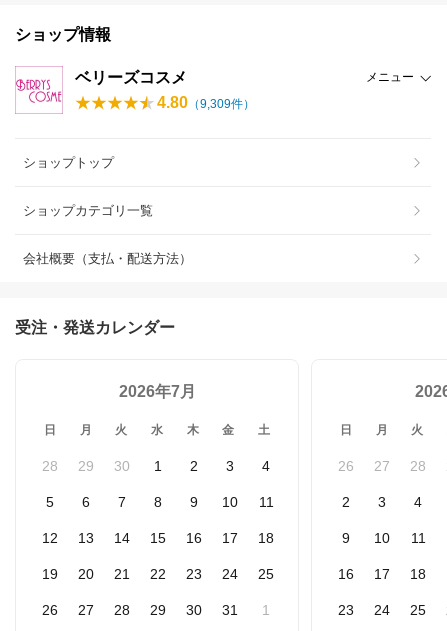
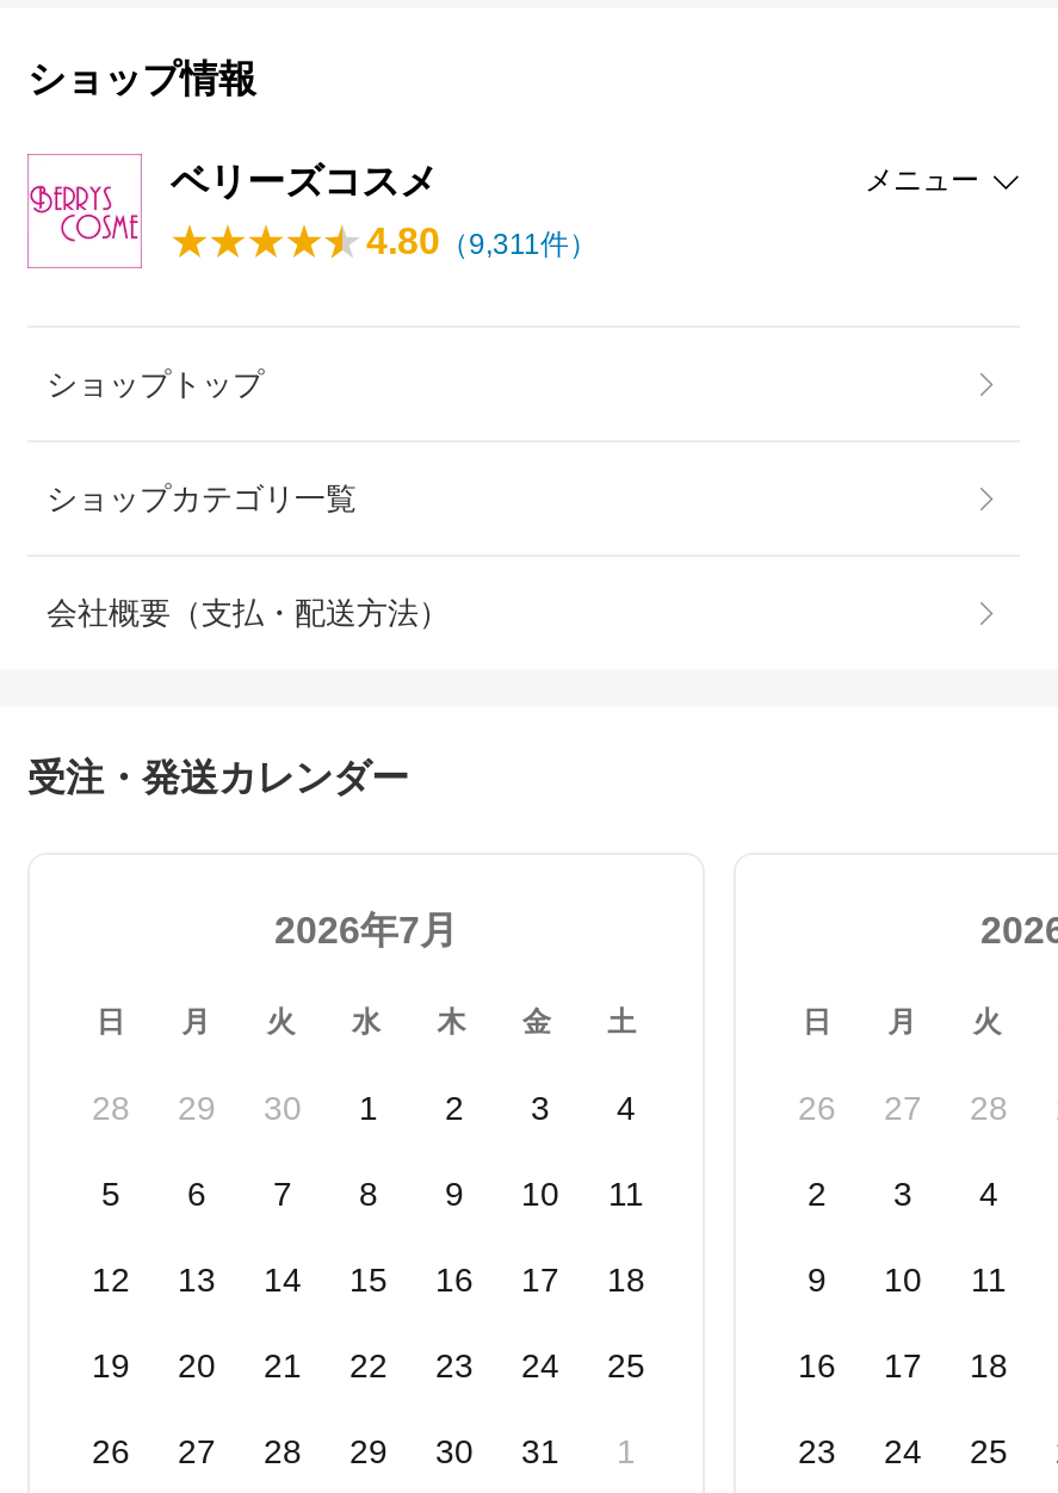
- 4.80（9,309件）
+ 4.80（9,311件）
